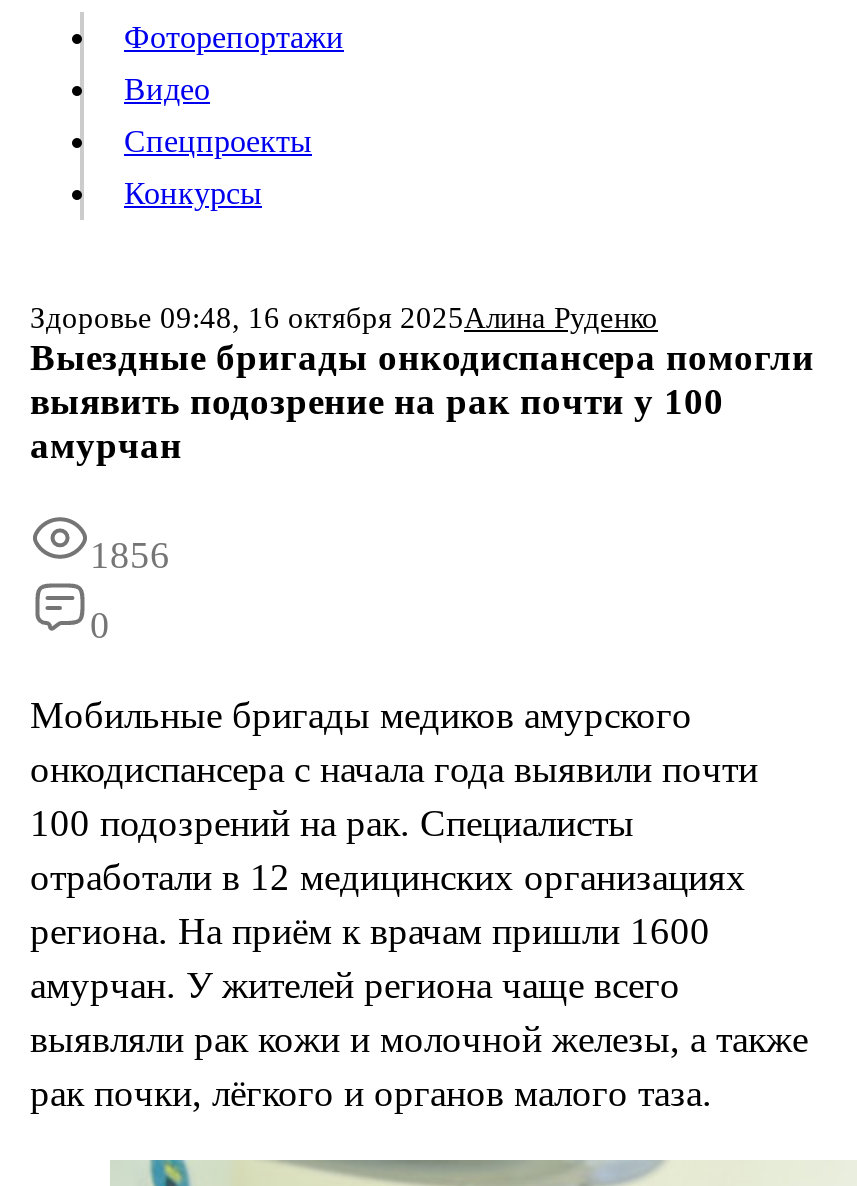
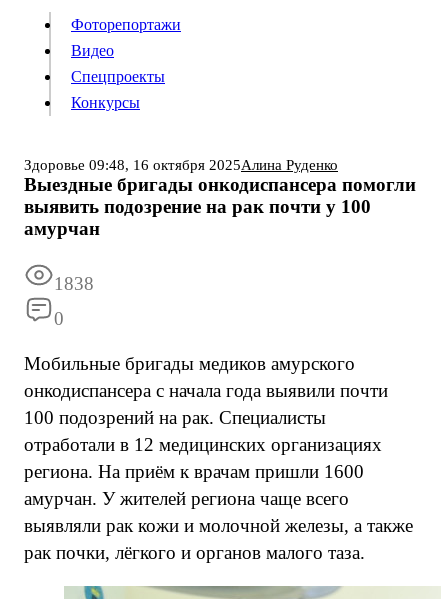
- 1856
+ 1838
